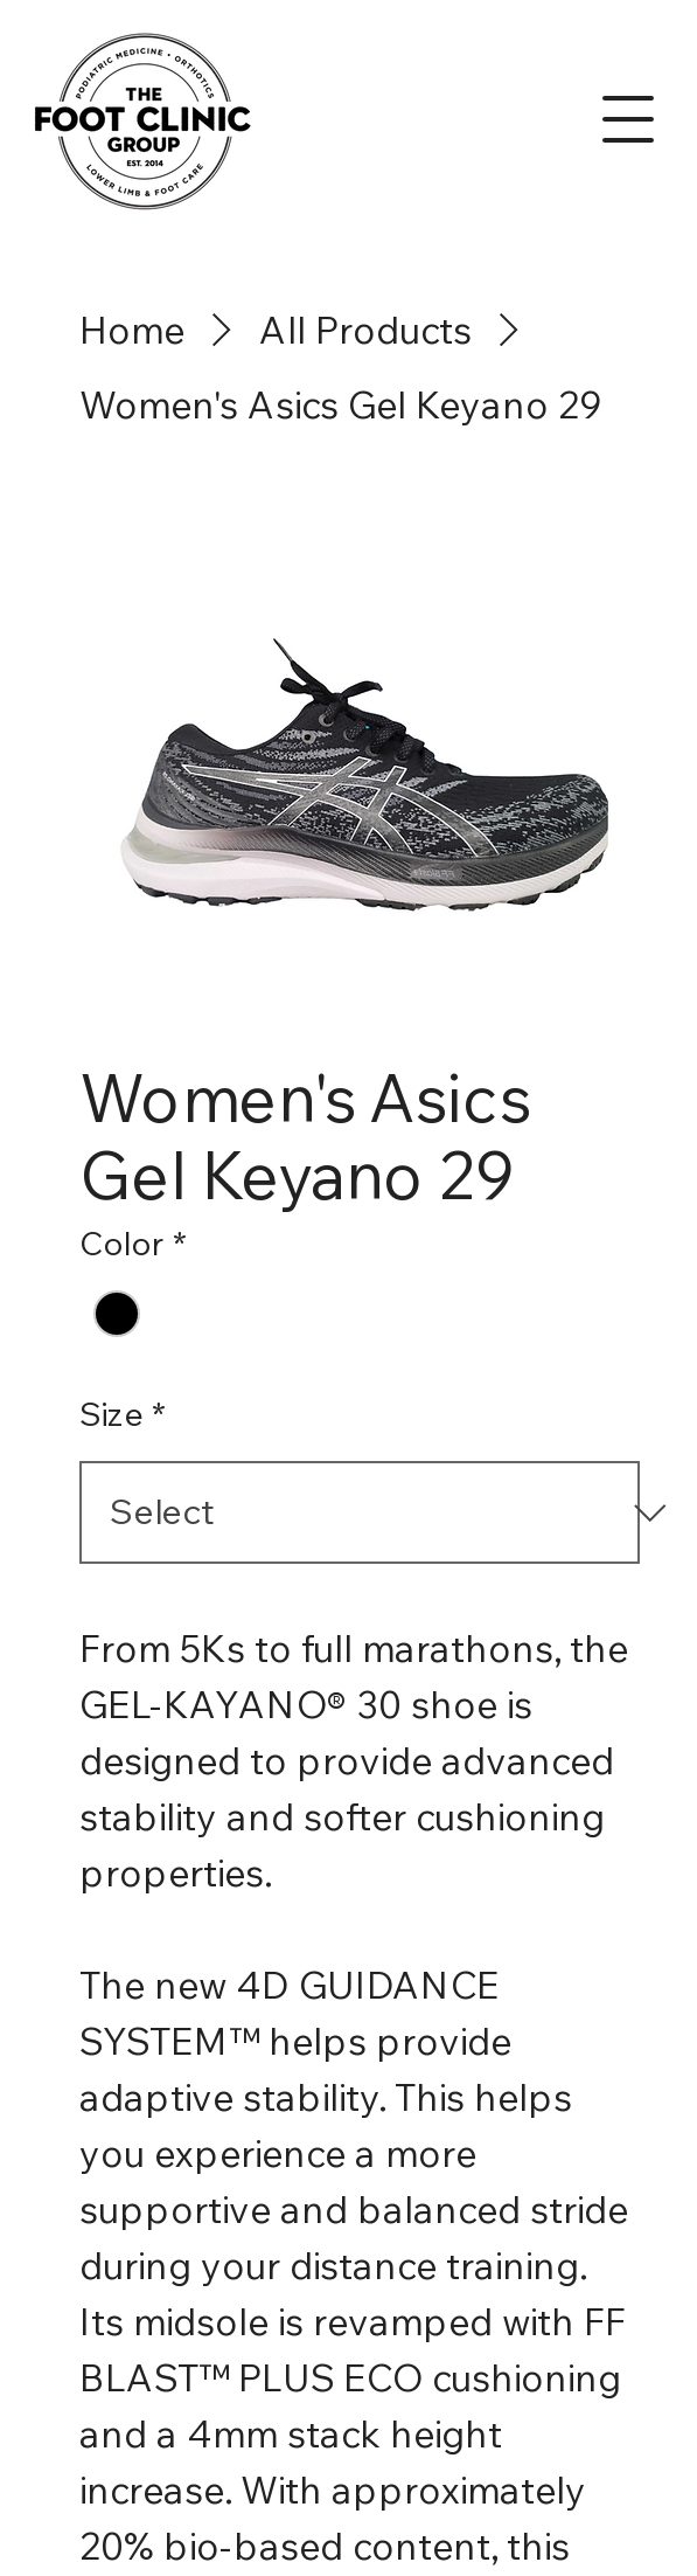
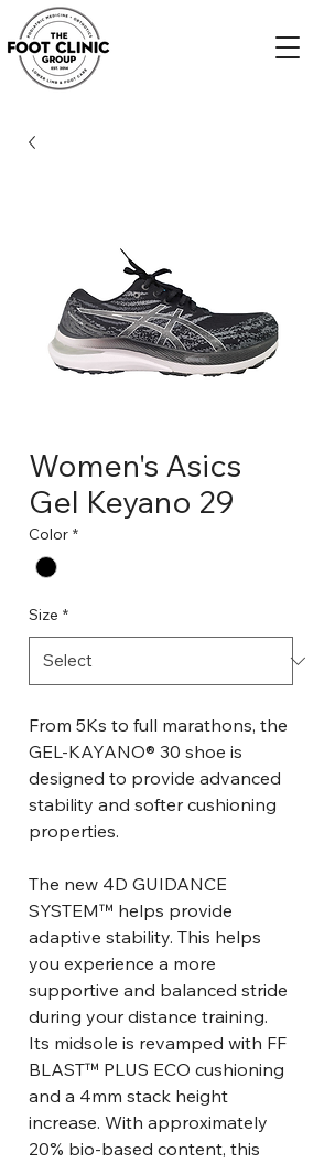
- Home
- All Products
- Women's Asics Gel Keyano 29
